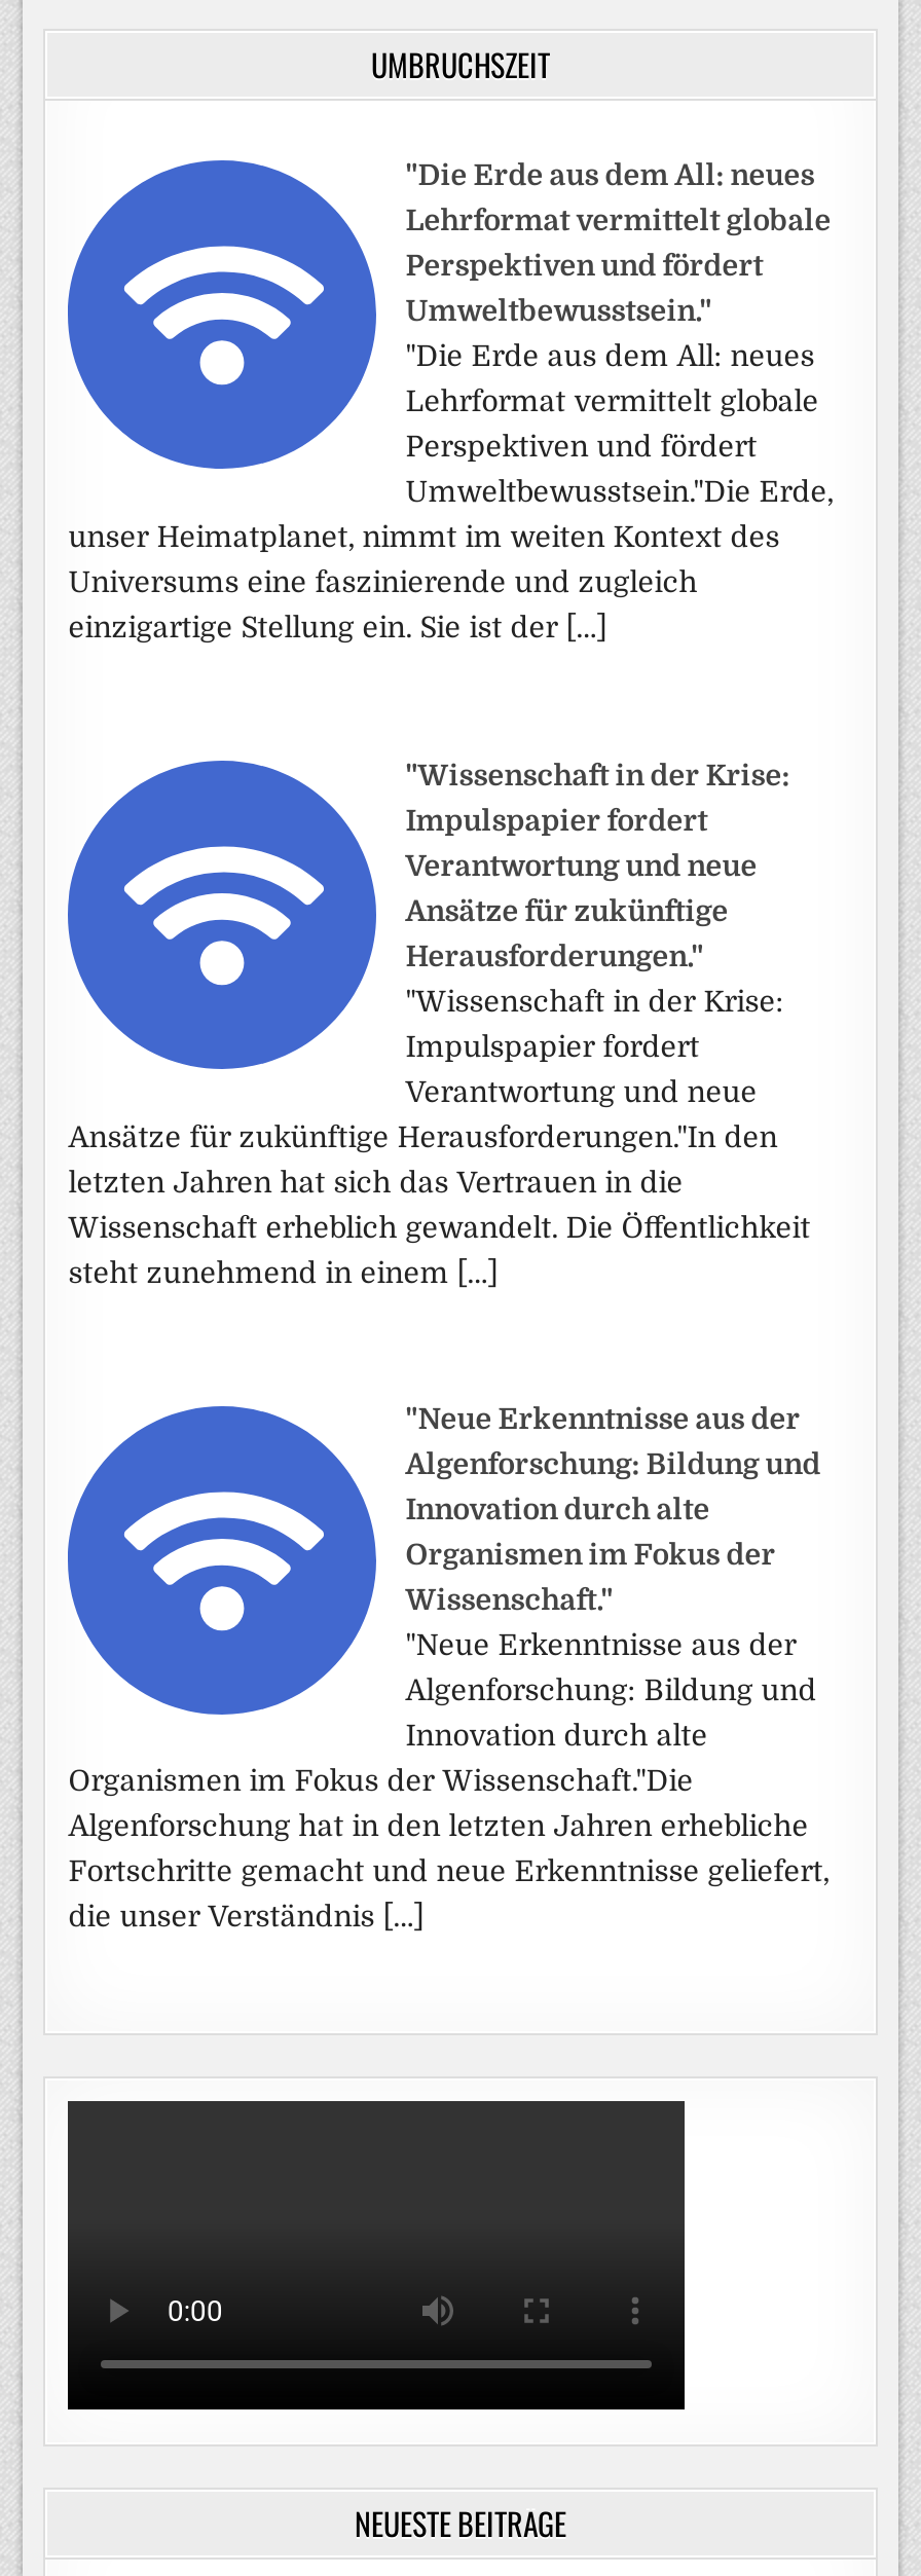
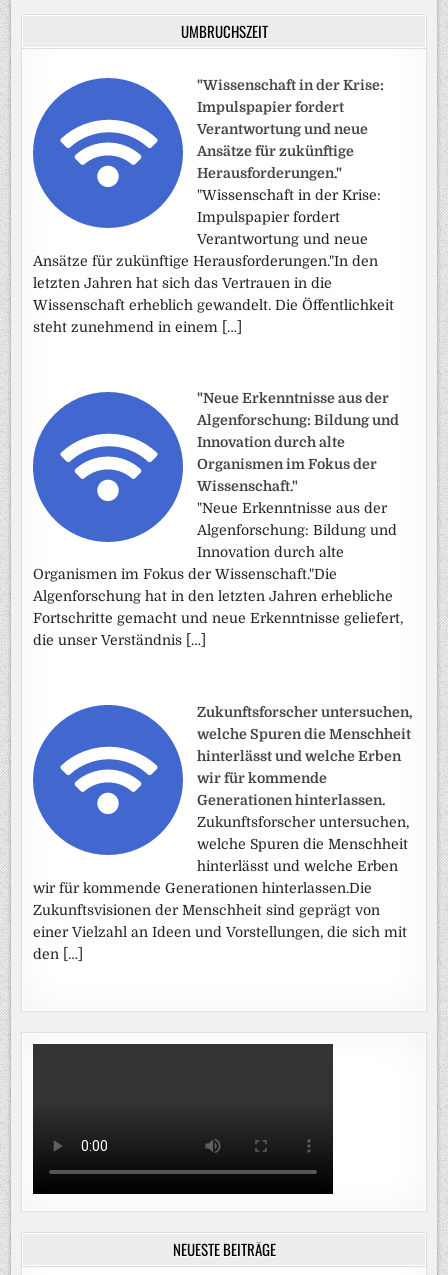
- "Die Erde aus dem All: neues
- Lehrformat vermittelt globale
- Perspektiven und fördert
- Umweltbewusstsein."
- "Die Erde aus dem All: neues
- Lehrformat vermittelt globale
- Perspektiven und fördert
- Umweltbewusstsein."Die Erde,
- unser Heimatplanet, nimmt im weiten Kontext des
- Universums eine faszinierende und zugleich
- einzigartige Stellung ein. Sie ist der […]

moved up: "Wissenschaft in der Krise: | Impulspapier fordert | Verantwortung und neue | ... | Fortschritte gemacht und neue Erkenntnisse geliefert, | die unser Verständnis […]

+ Zukunftsforscher untersuchen,
+ welche Spuren die Menschheit
+ hinterlässt und welche Erben
+ wir für kommende
+ Generationen hinterlassen.
+ Zukunftsforscher untersuchen,
+ welche Spuren die Menschheit
+ hinterlässt und welche Erben
+ wir für kommende Generationen hinterlassen.Die
+ Zukunftsvisionen der Menschheit sind geprägt von
+ einer Vielzahl an Ideen und Vorstellungen, die sich mit
+ den […]
